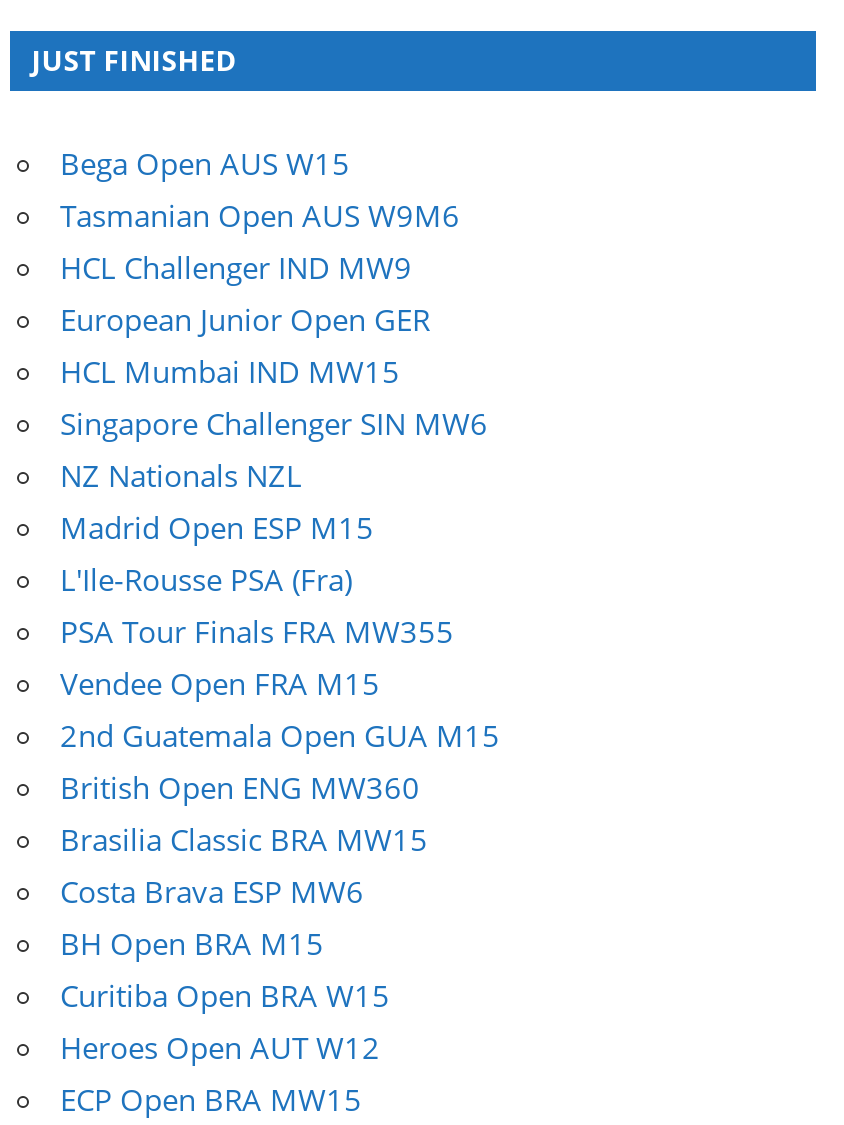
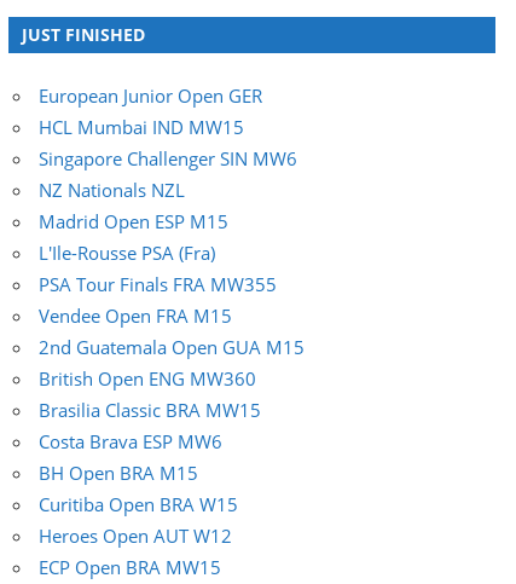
- Bega Open AUS W15
- Tasmanian Open AUS W9M6
- HCL Challenger IND MW9
